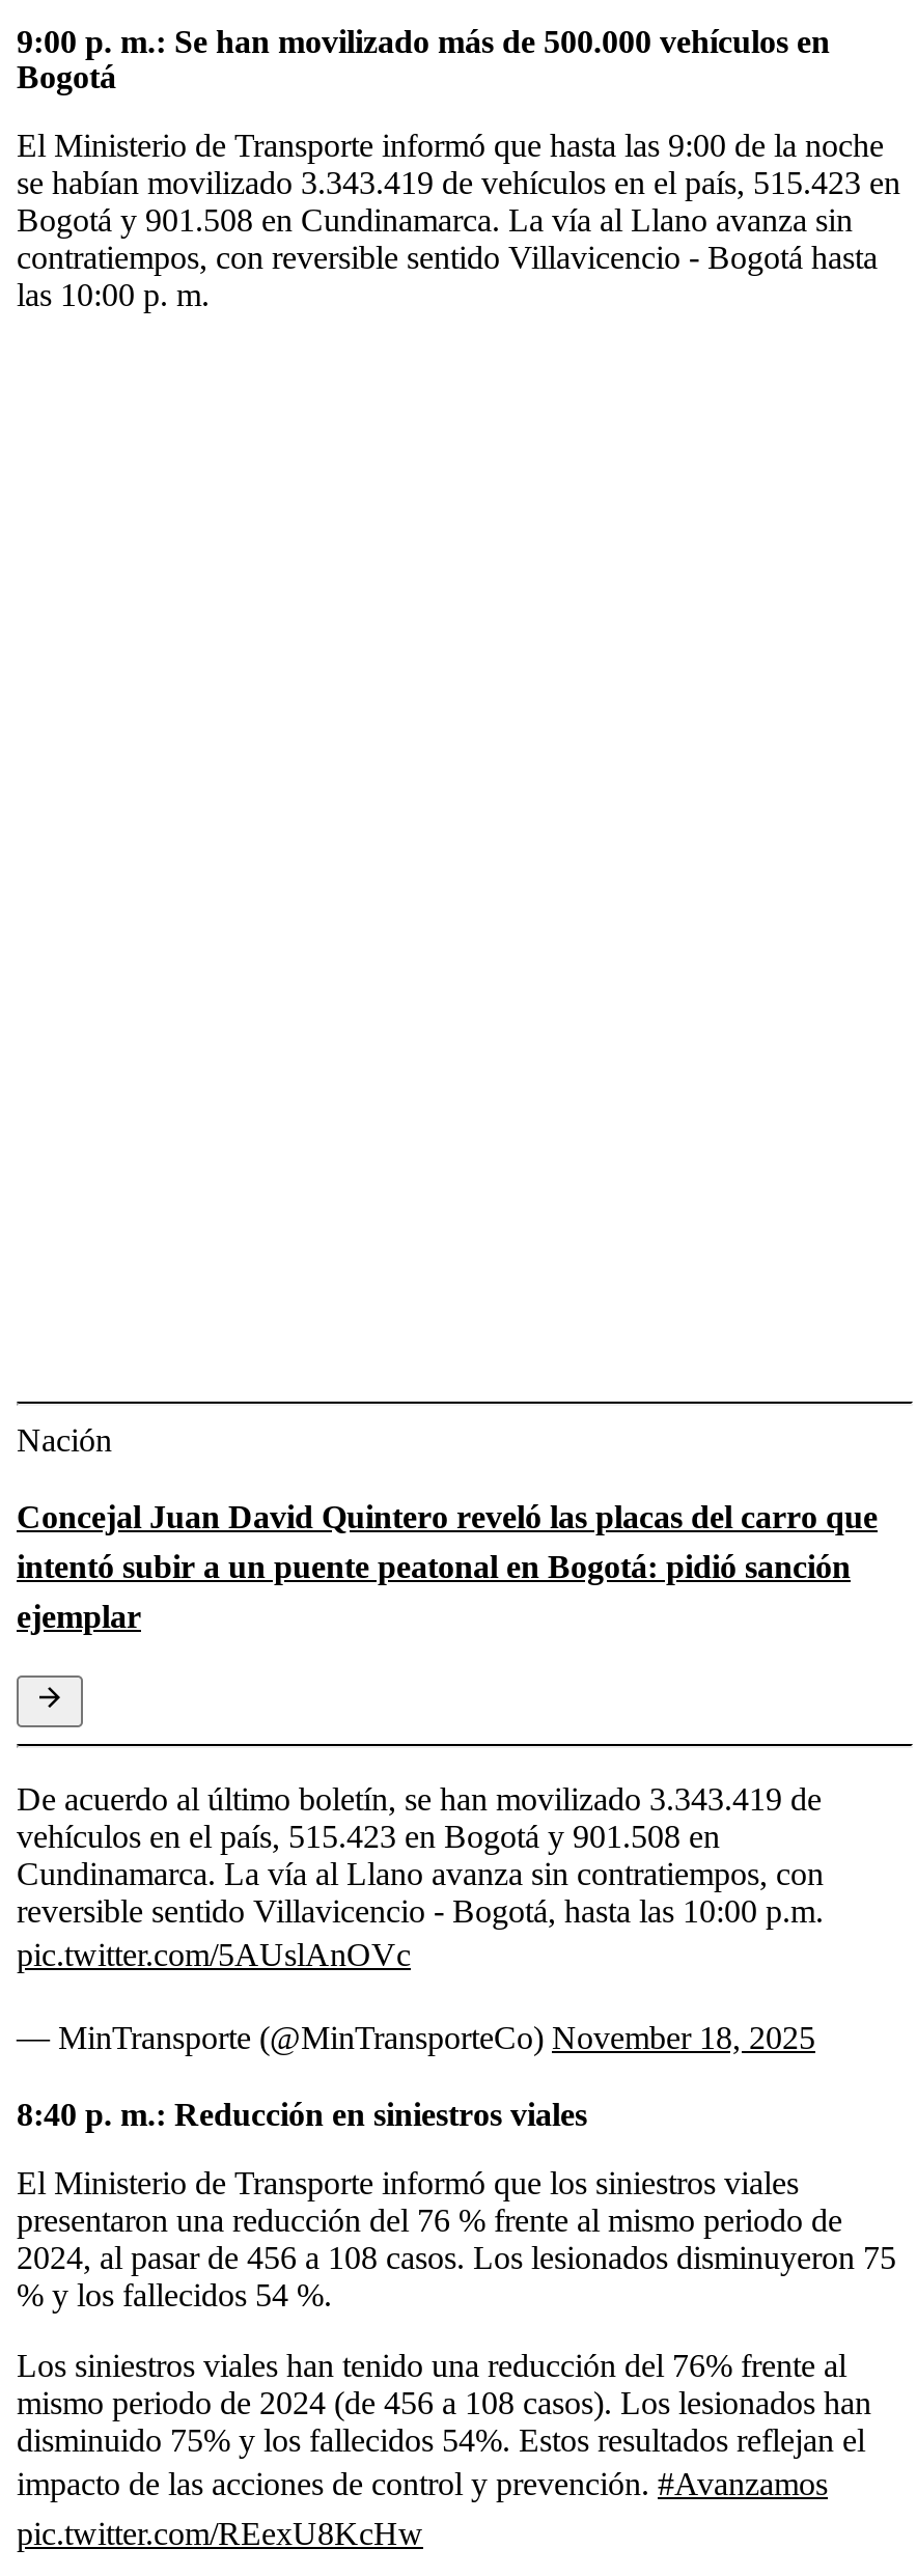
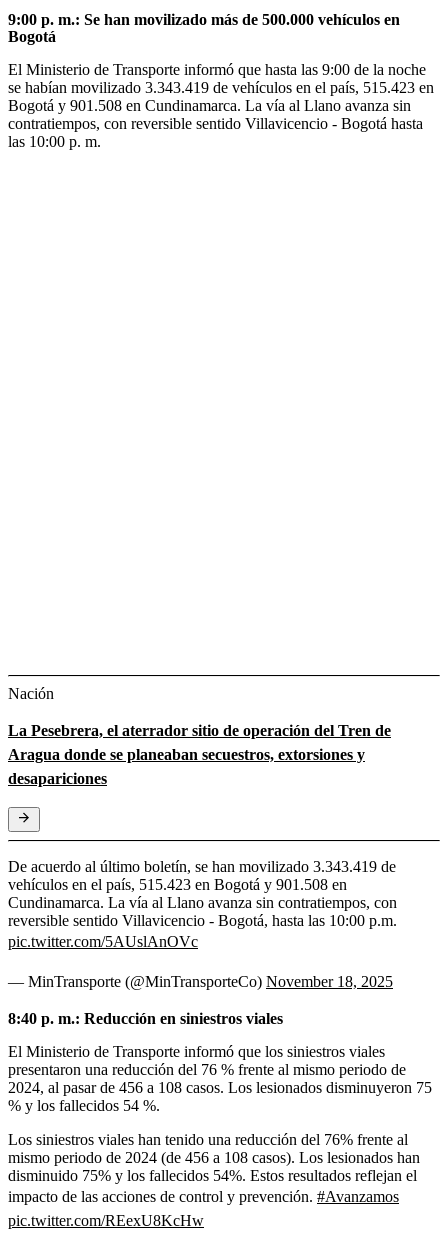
- Concejal Juan David Quintero reveló las placas del carro que
- intentó subir a un puente peatonal en Bogotá: pidió sanción
- ejemplar
+ La Pesebrera, el aterrador sitio de operación del Tren de
+ Aragua donde se planeaban secuestros, extorsiones y
+ desapariciones
